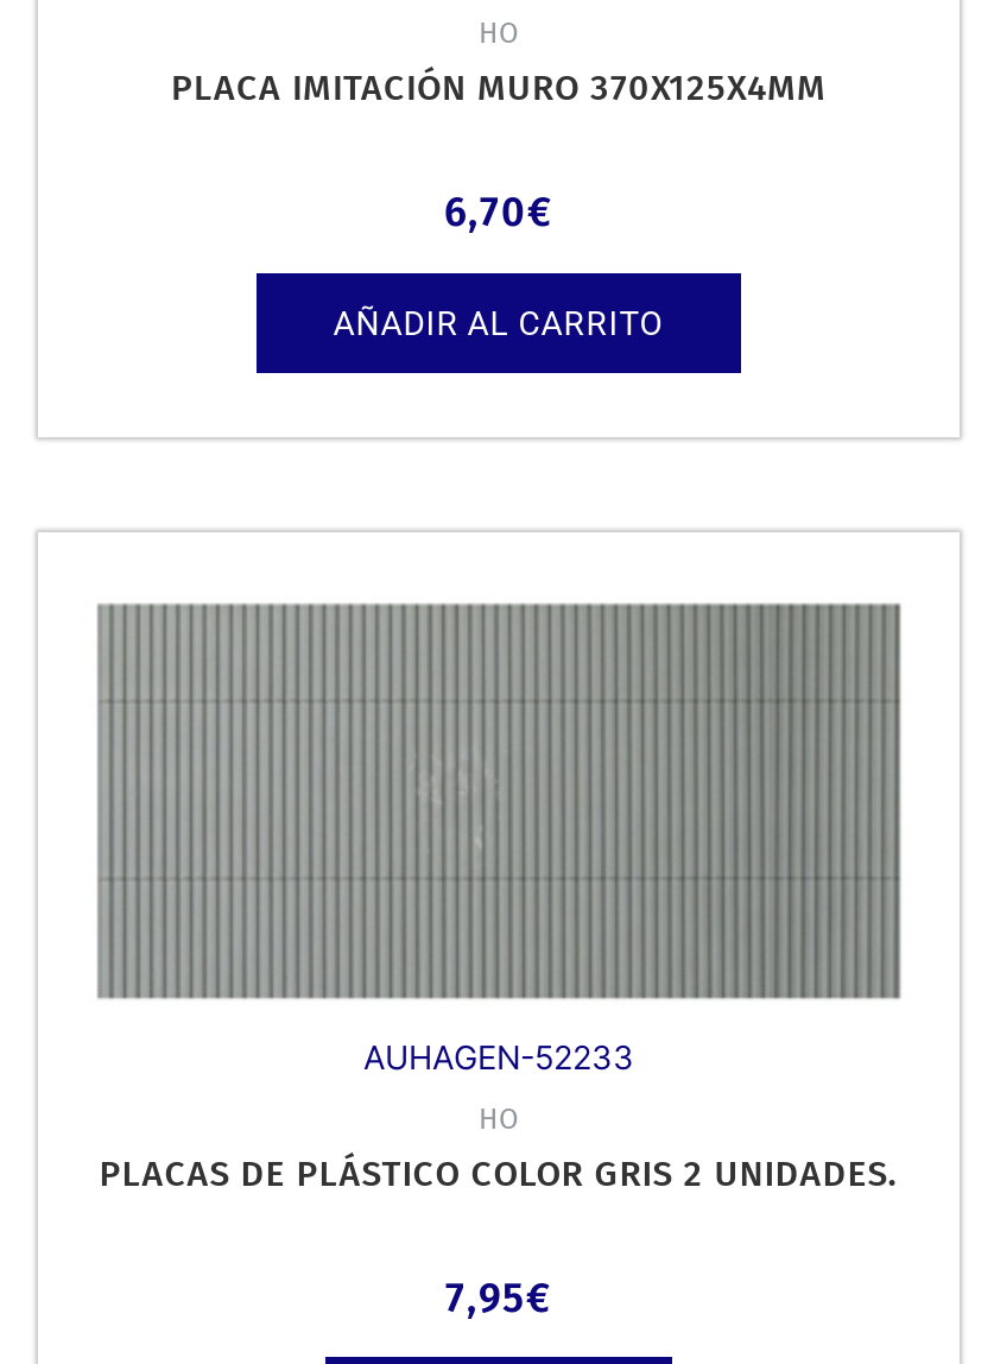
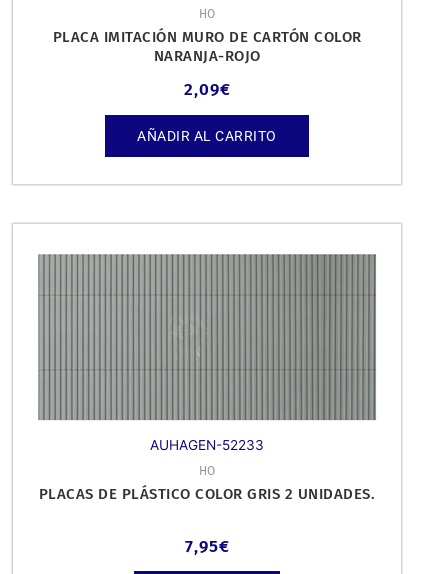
- PLACA IMITACIÓN MURO 370X125X4MM
+ PLACA IMITACIÓN MURO DE CARTÓN COLOR
+ NARANJA-ROJO

- 6,70€
+ 2,09€
